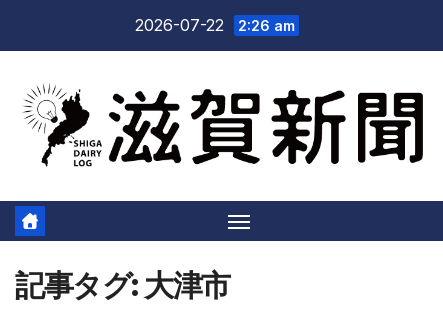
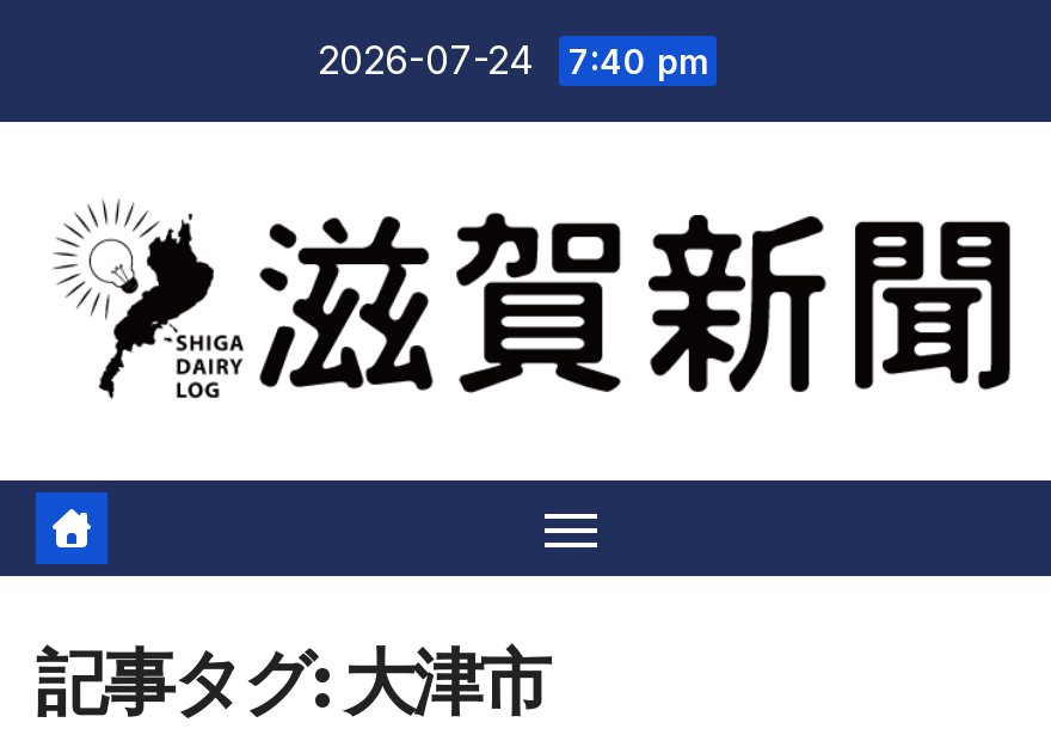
- 2026-07-22 2:26 am
+ 2026-07-24 7:40 pm
